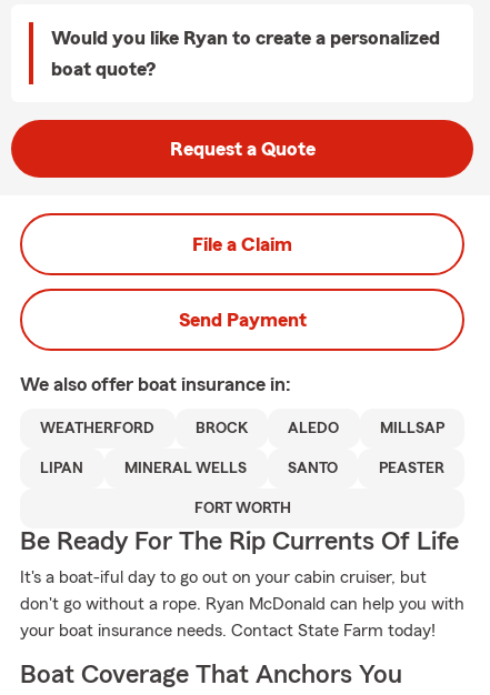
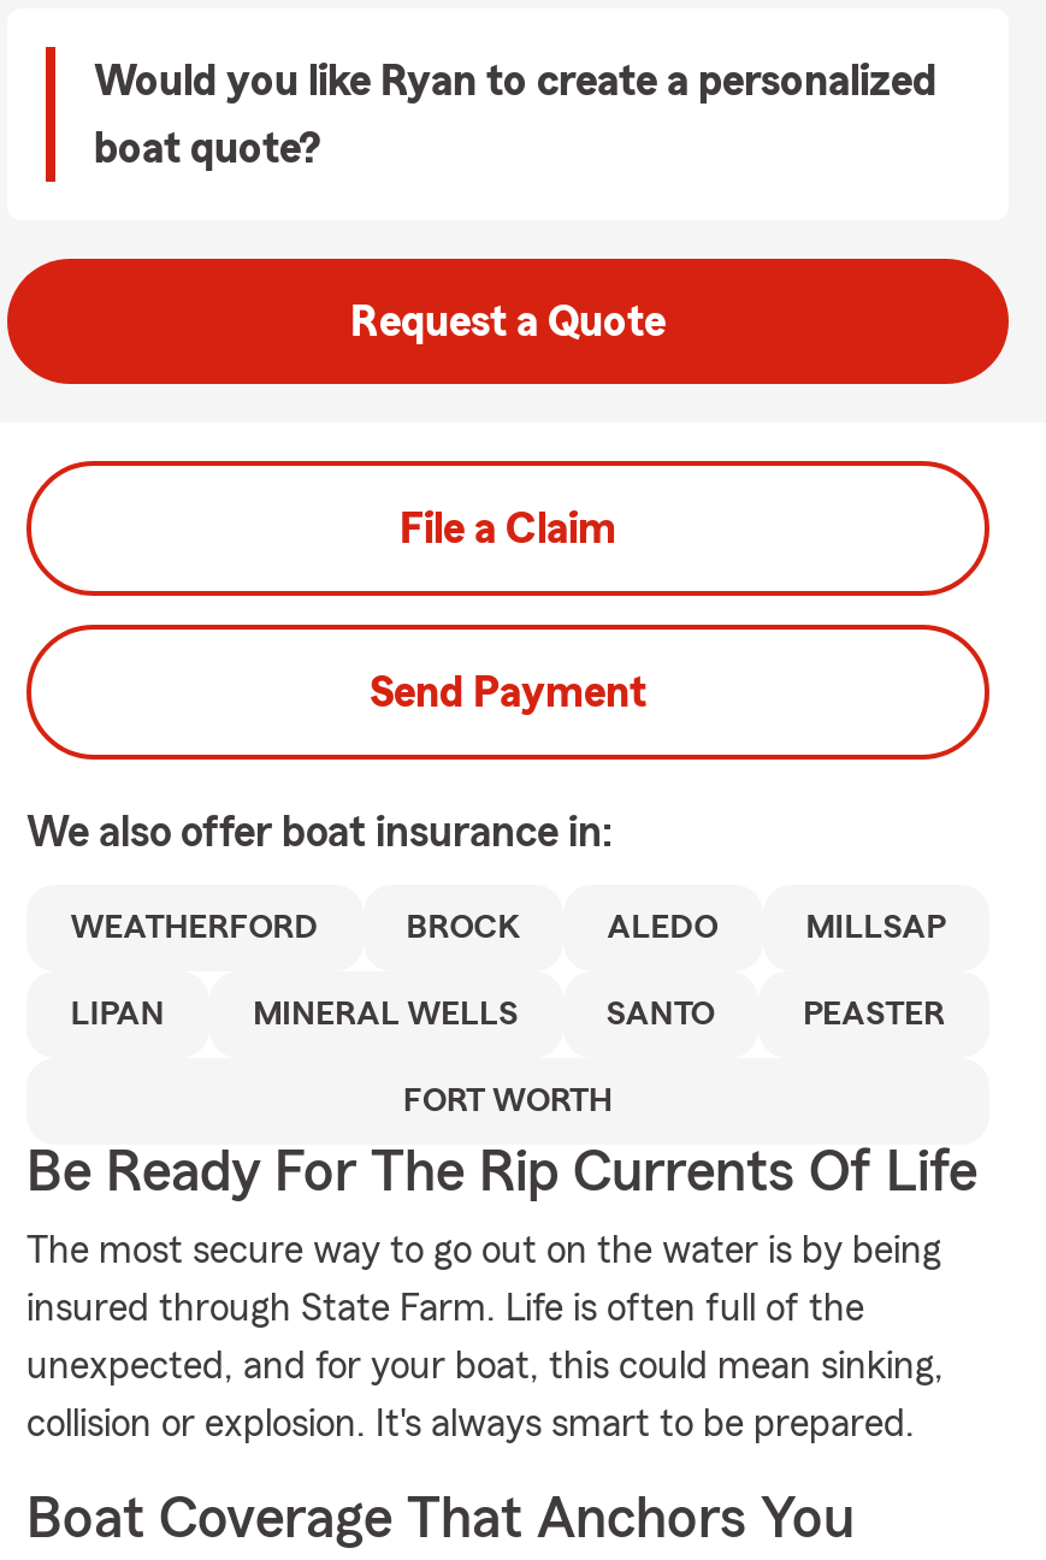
- It's a boat-iful day to go out on your cabin cruiser, but
- don't go without a rope. Ryan McDonald can help you with
- your boat insurance needs. Contact State Farm today!
+ The most secure way to go out on the water is by being
+ insured through State Farm. Life is often full of the
+ unexpected, and for your boat, this could mean sinking,
+ collision or explosion. It's always smart to be prepared.
